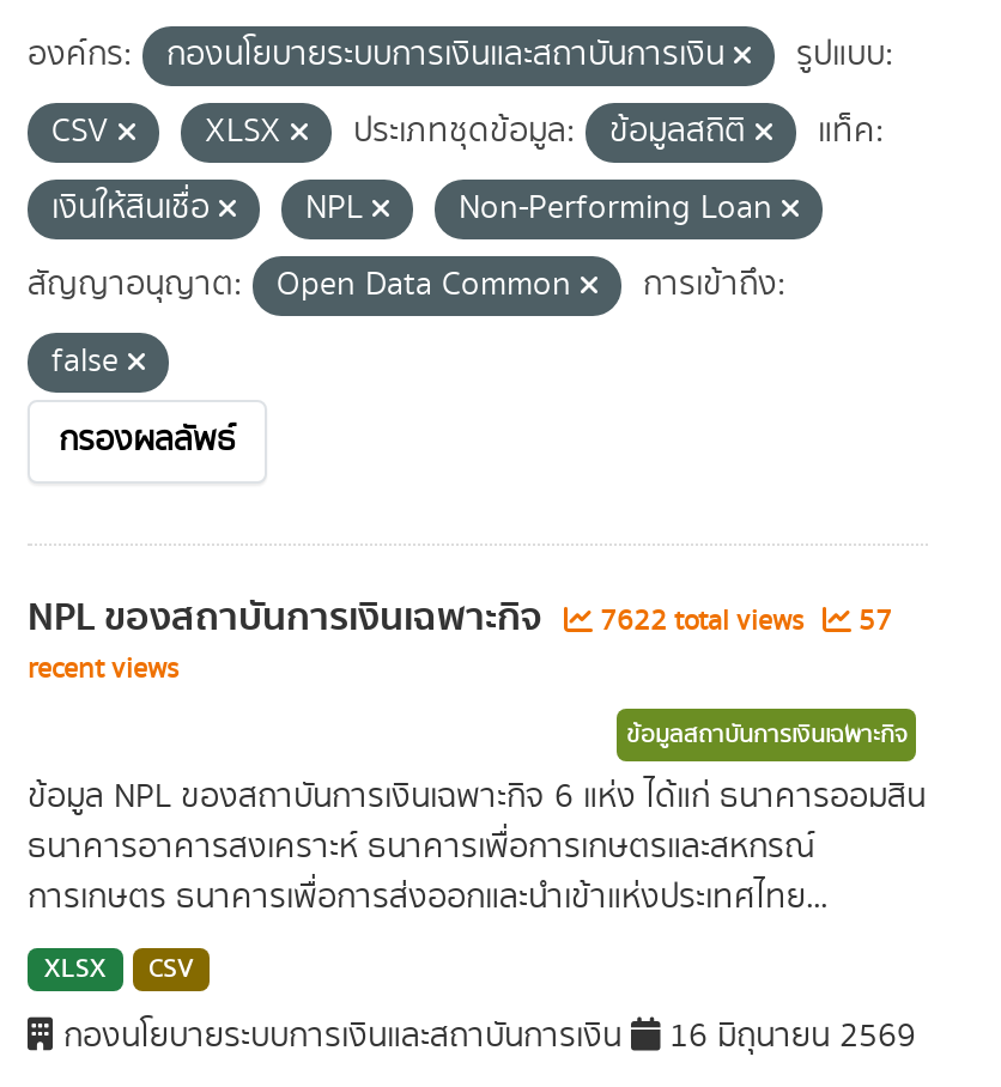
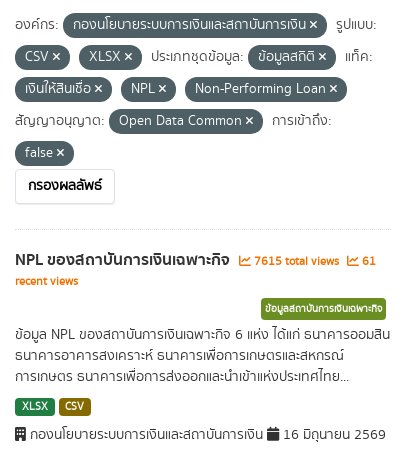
- 7622 total views
+ 7615 total views

- 57
+ 61
